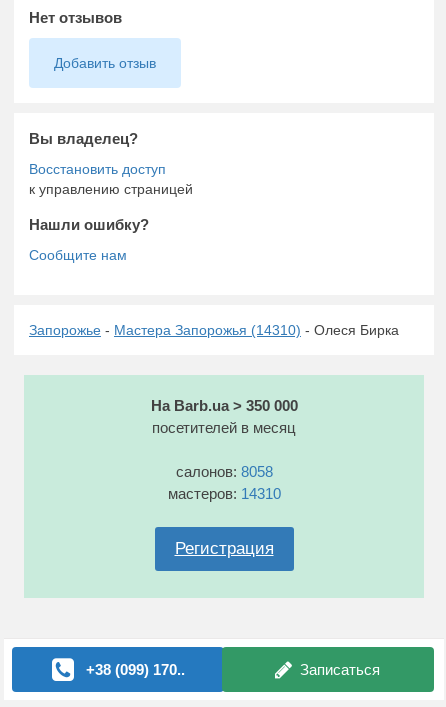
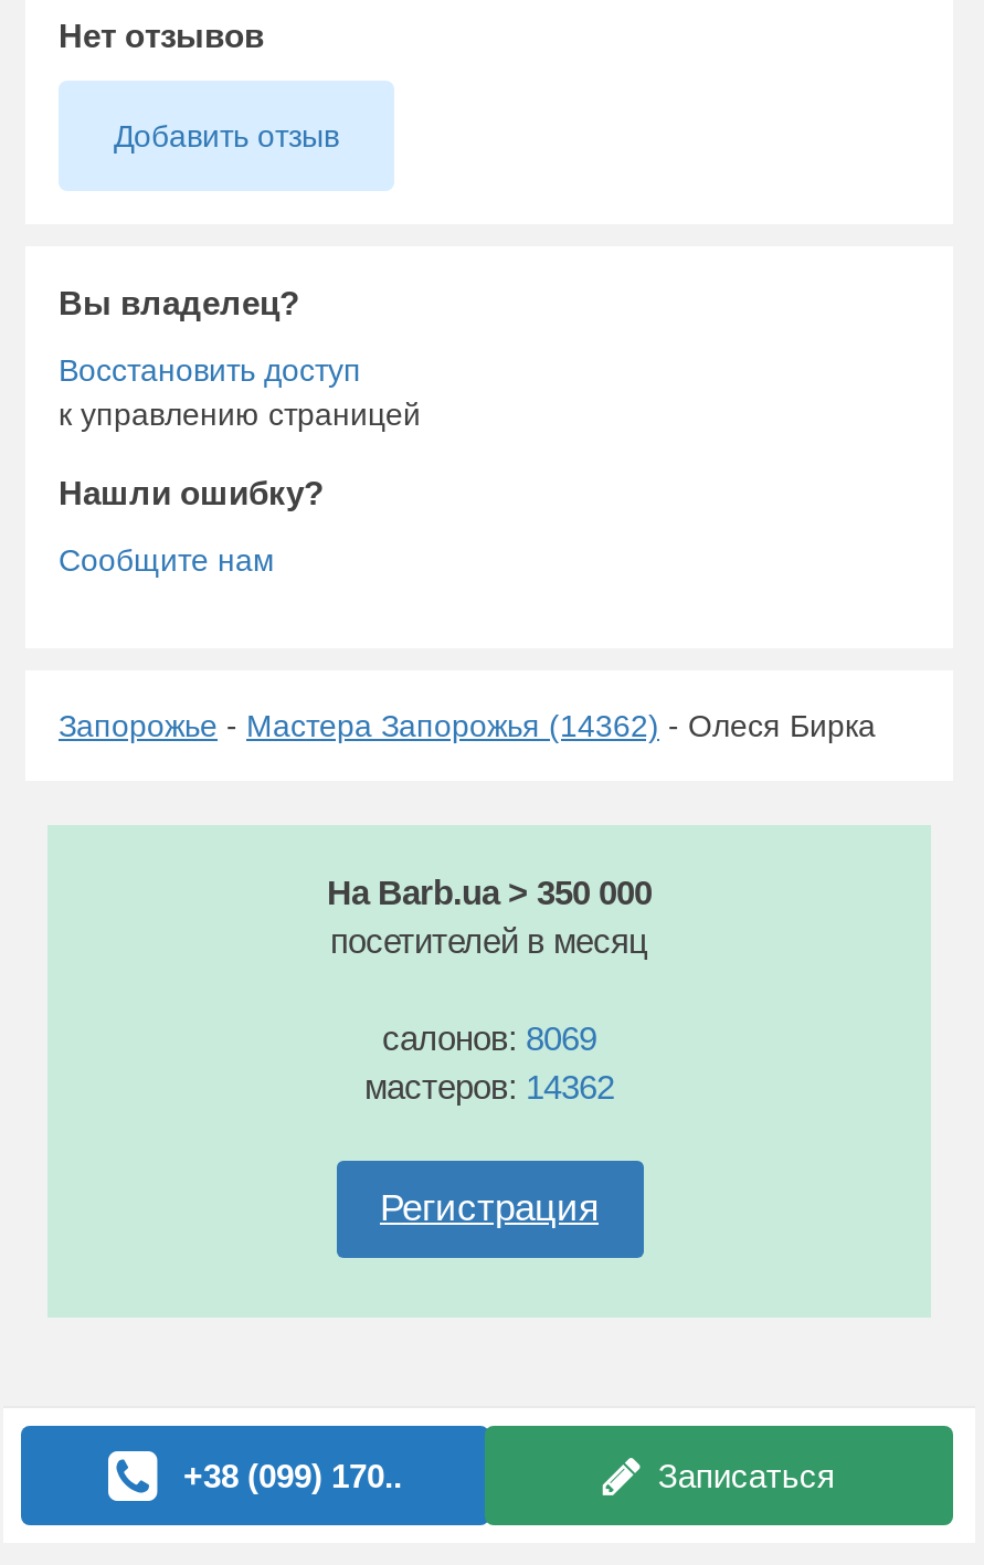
- Запорожье - Мастера Запорожья (14310) - Олеся Бирка
+ Запорожье - Мастера Запорожья (14362) - Олеся Бирка

- салонов: 8058
+ салонов: 8069

- мастеров: 14310
+ мастеров: 14362
